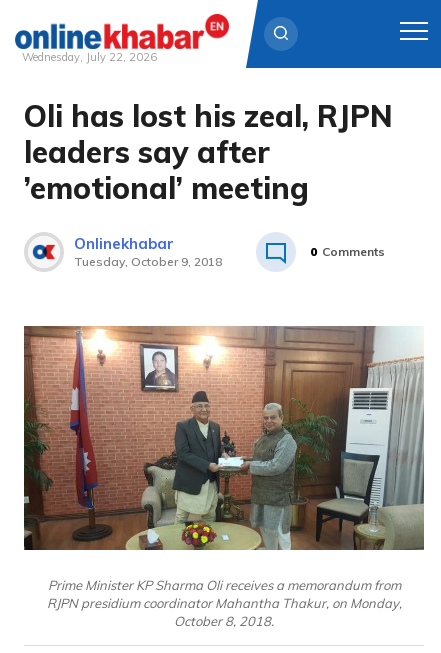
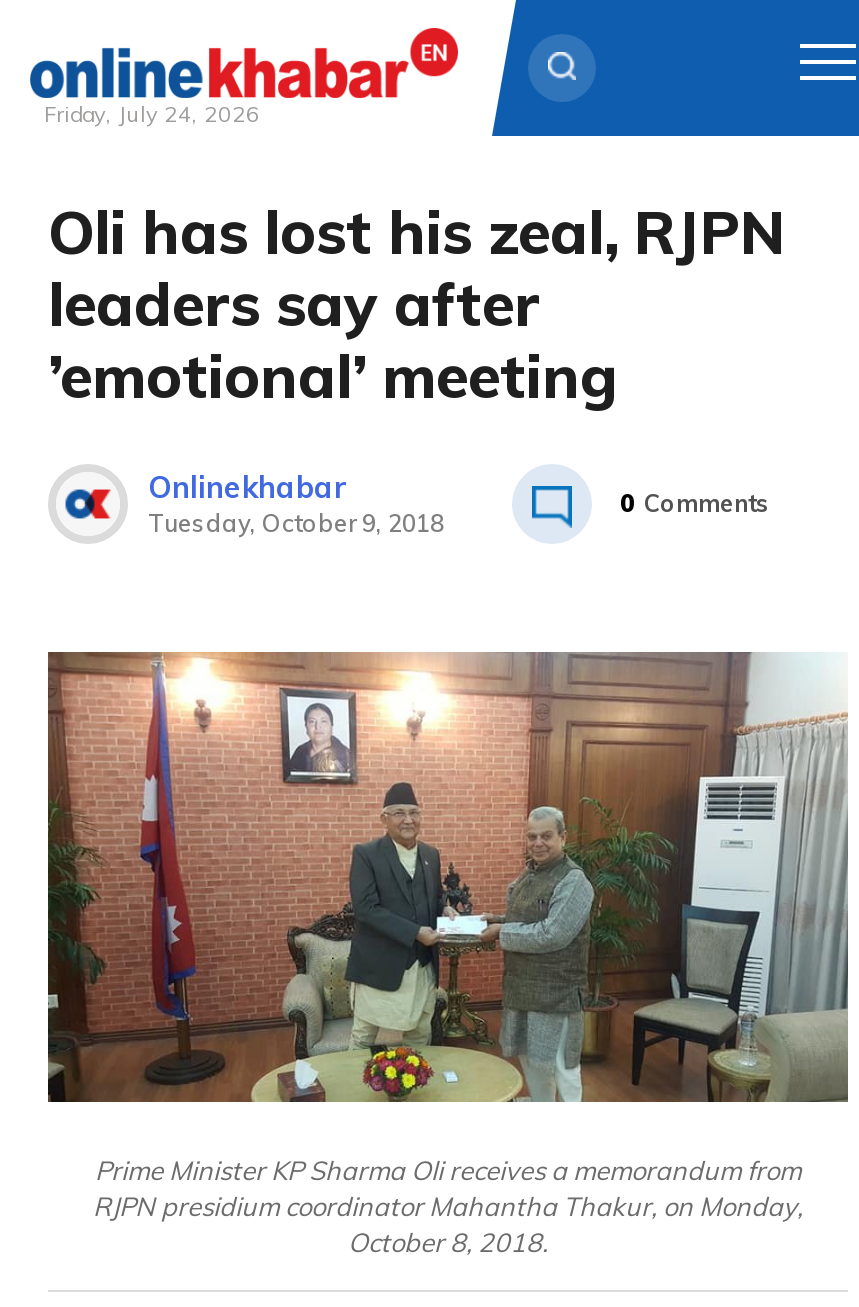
- Wednesday, July 22, 2026
+ Friday, July 24, 2026
